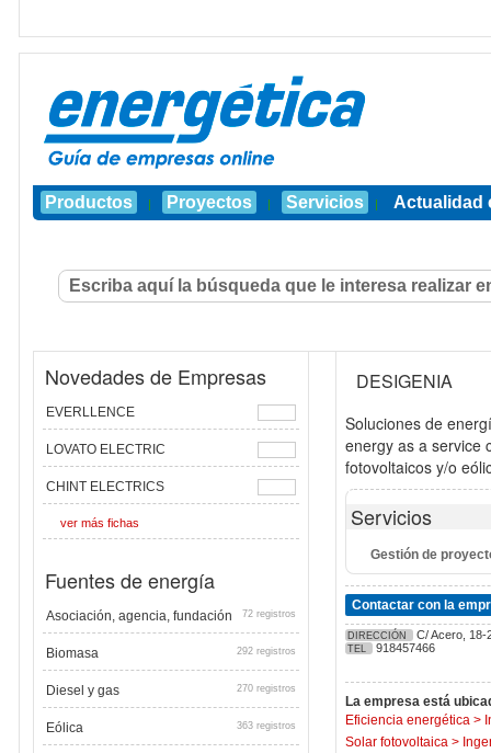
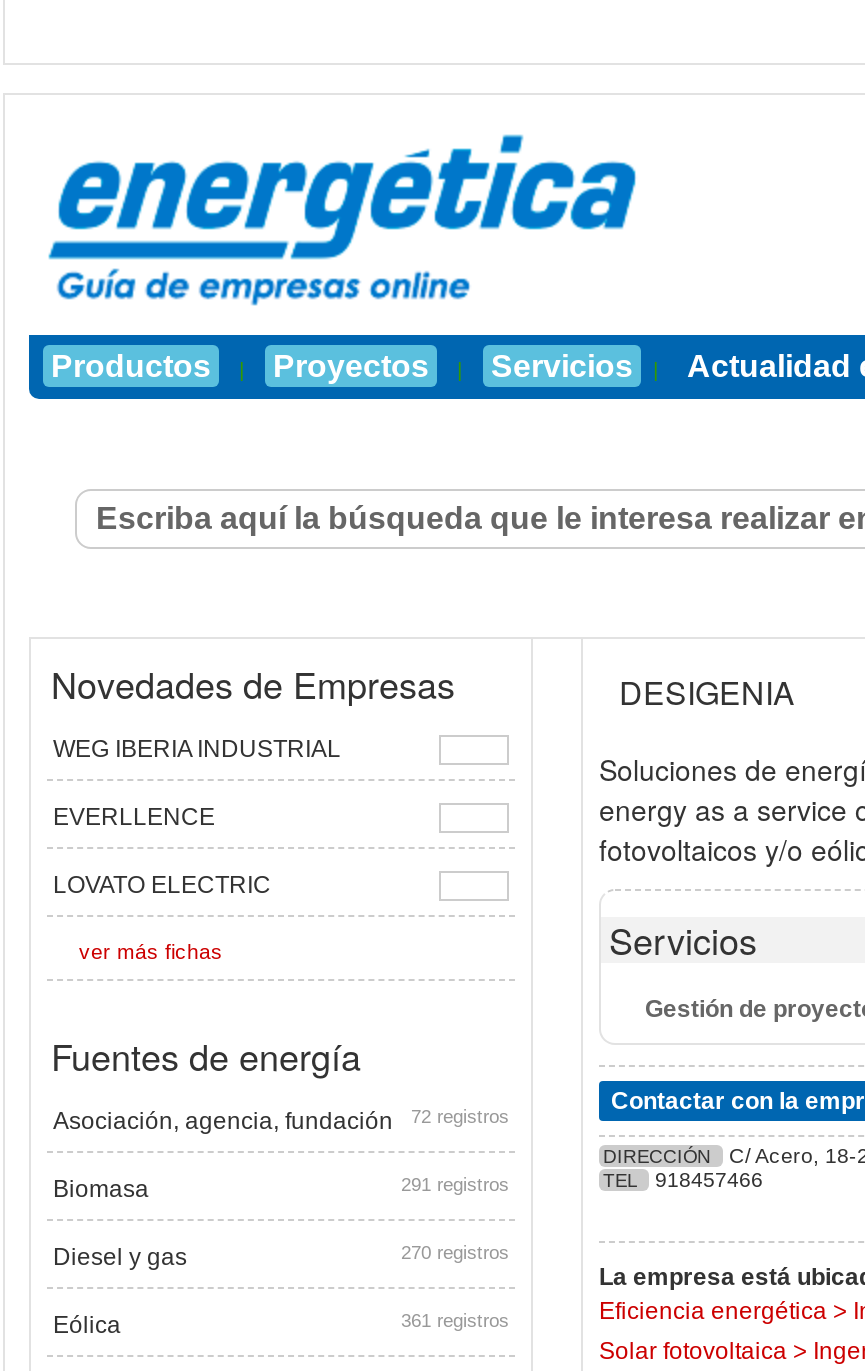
+ WEG IBERIA INDUSTRIAL

moved down: EVERLLENCE | LOVATO ELECTRIC

- CHINT ELECTRICS

- 292 registros
+ 291 registros

- 363 registros
+ 361 registros
